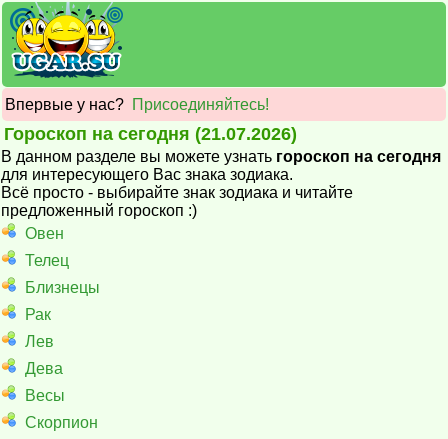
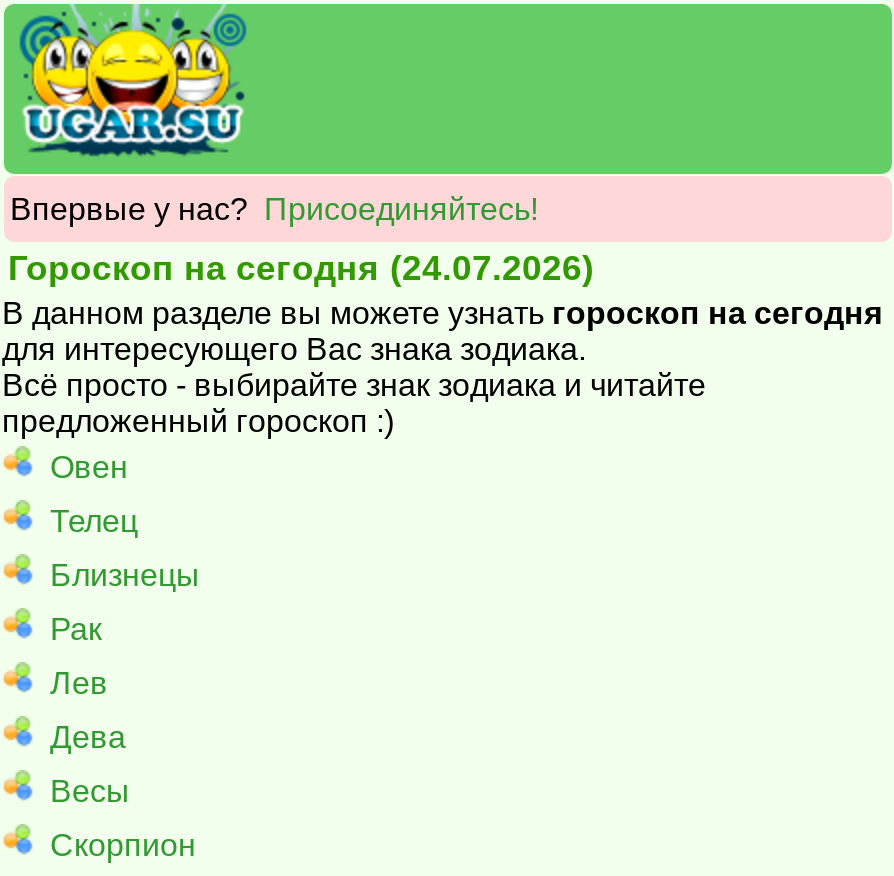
- Гороскоп на сегодня (21.07.2026)
+ Гороскоп на сегодня (24.07.2026)
